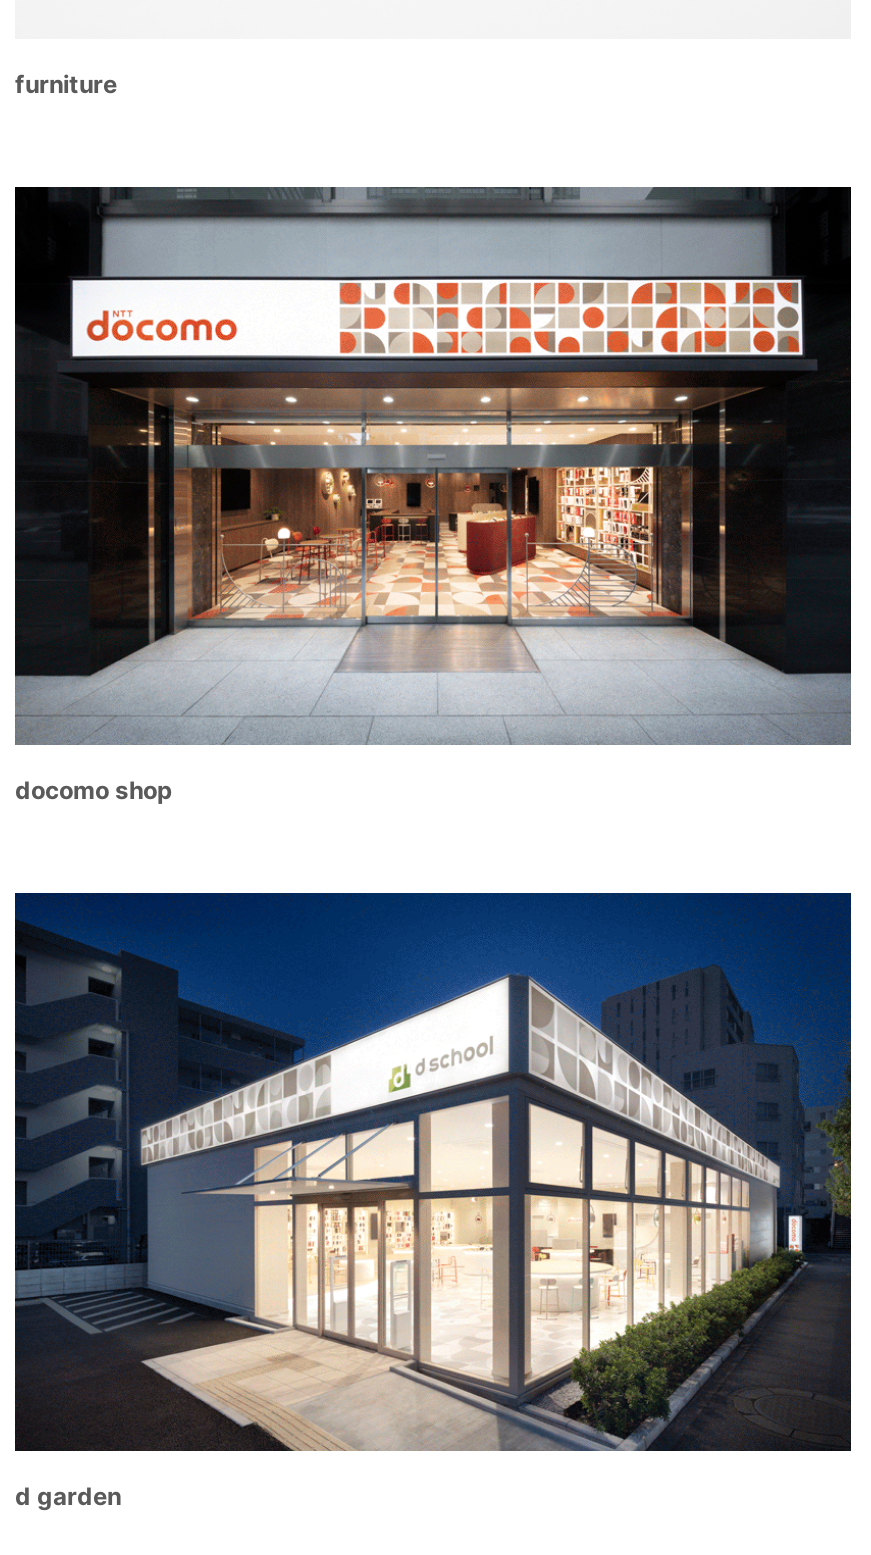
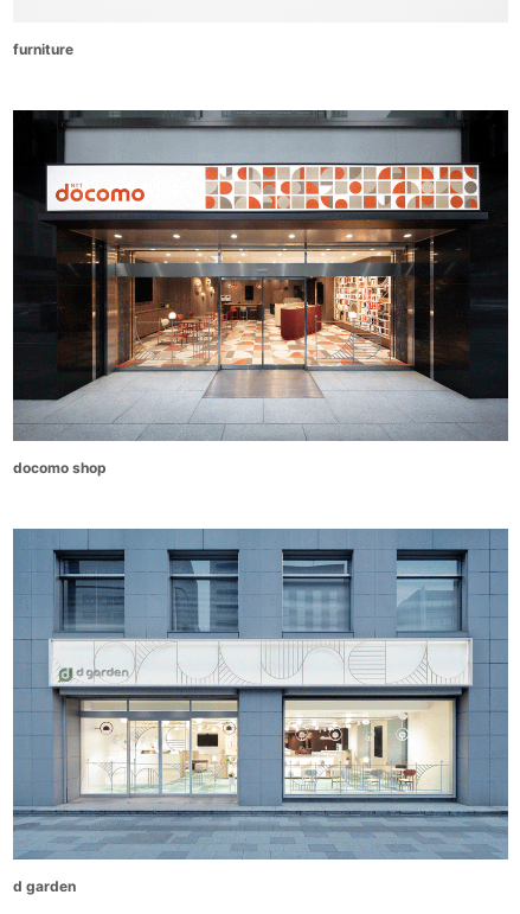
- [image]
+ [image]
